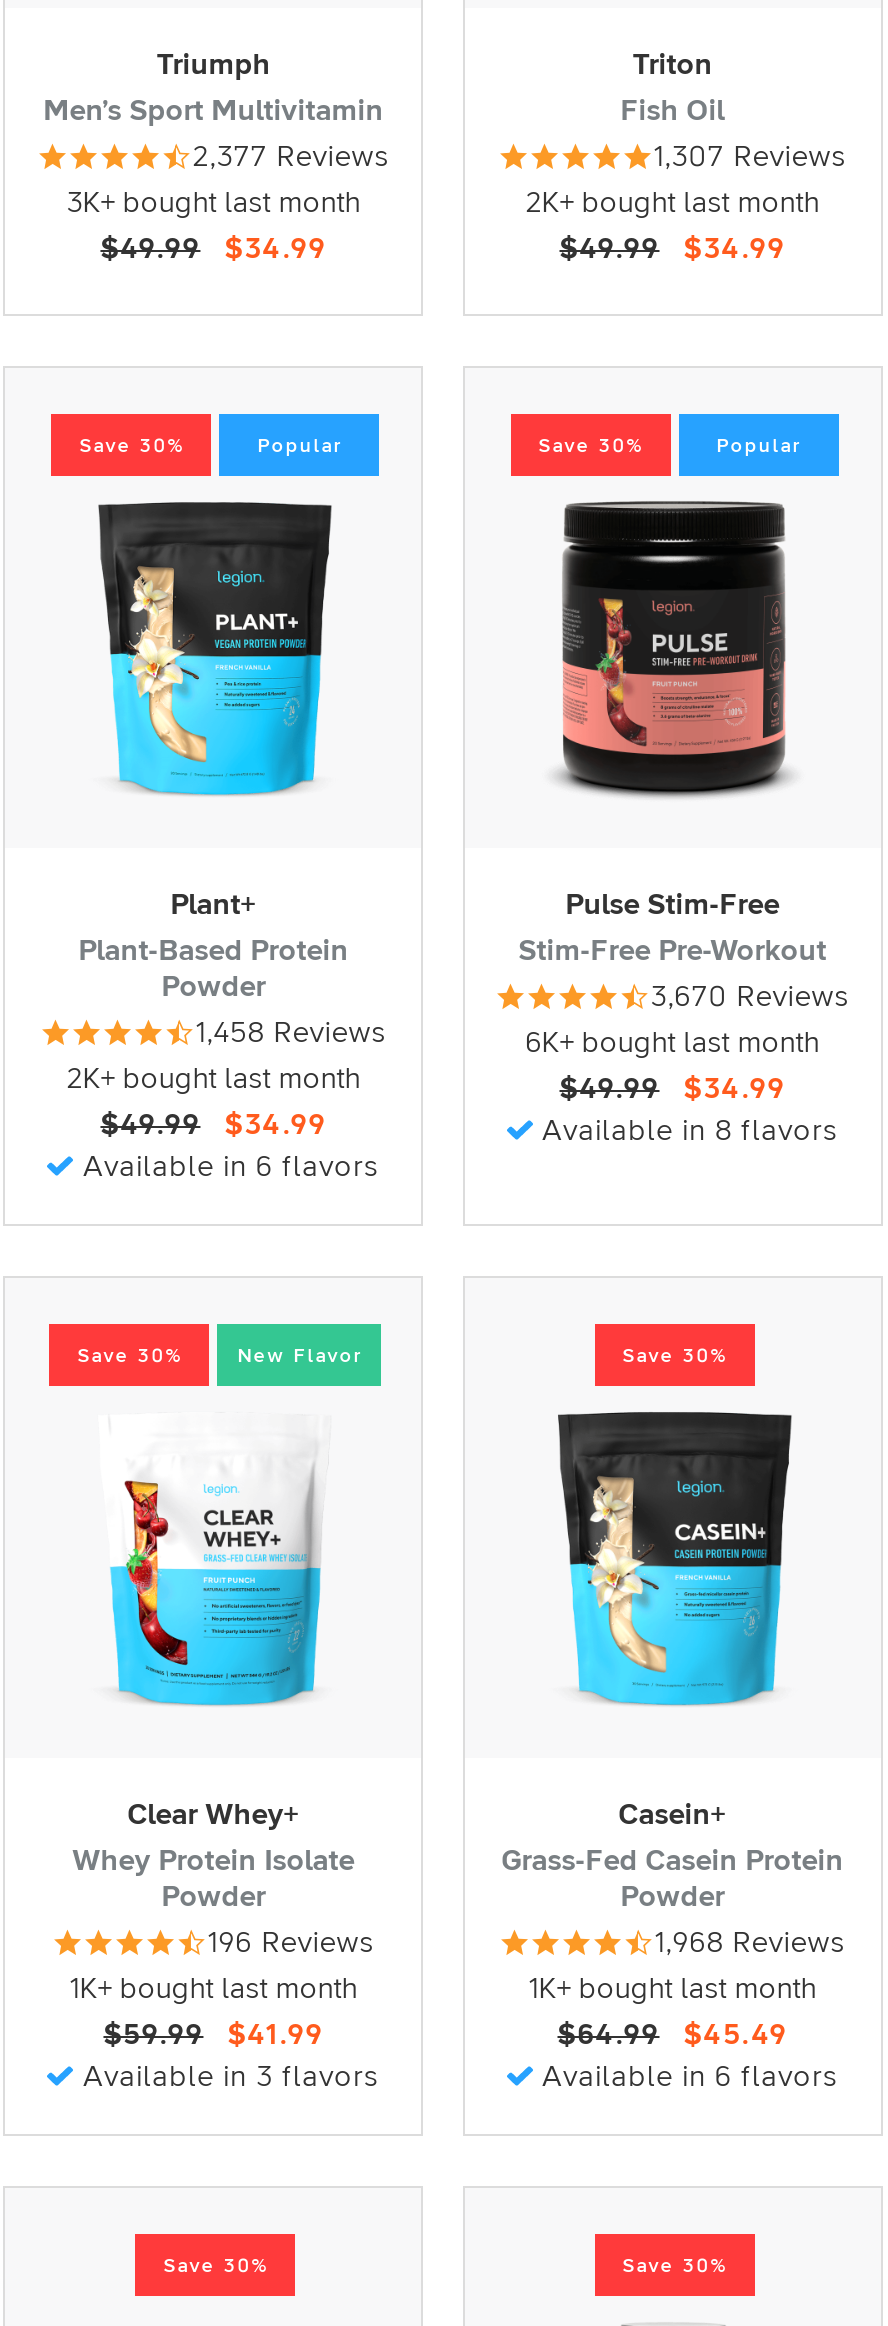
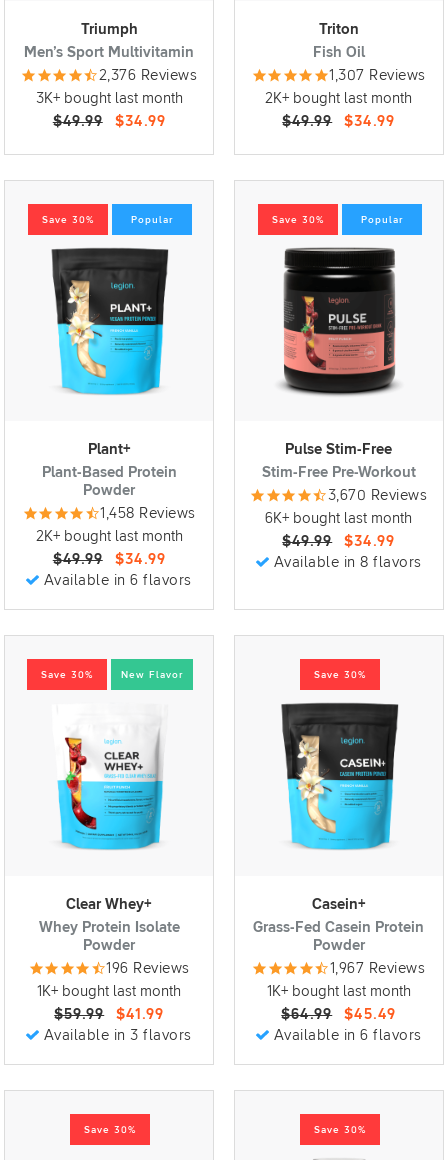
- 2,377 Reviews
+ 2,376 Reviews

- 1,968 Reviews
+ 1,967 Reviews
